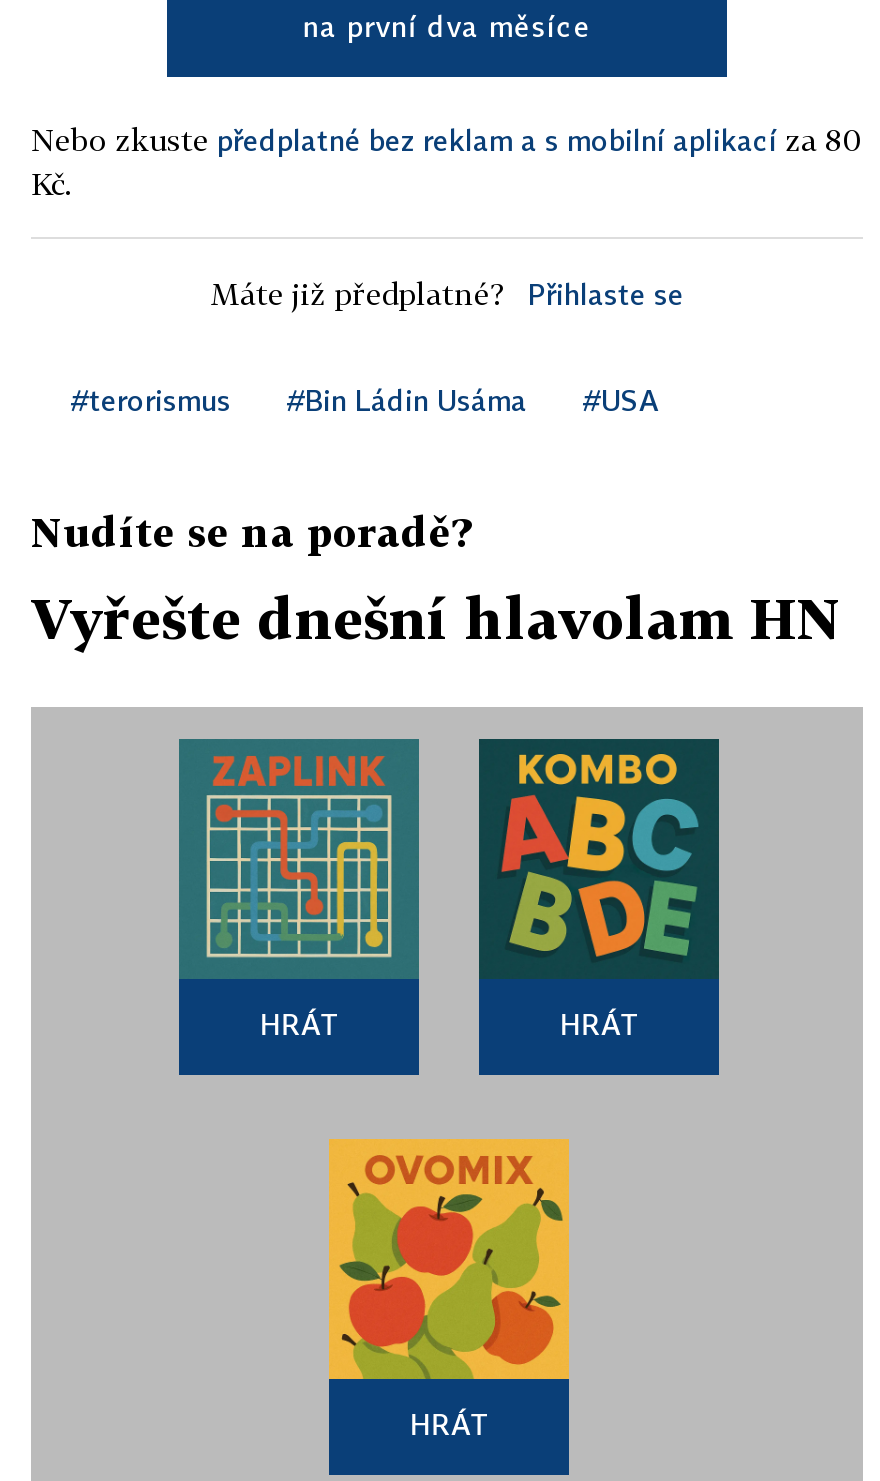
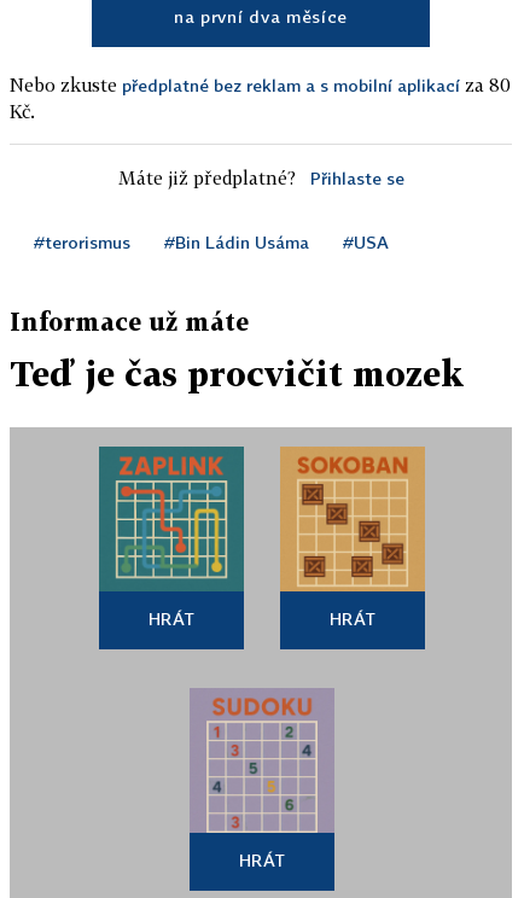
- Nudíte se na poradě?
+ Informace už máte

- Vyřešte dnešní hlavolam HN
+ Teď je čas procvičit mozek

- [image]
+ [image]

- [image]
+ [image]
